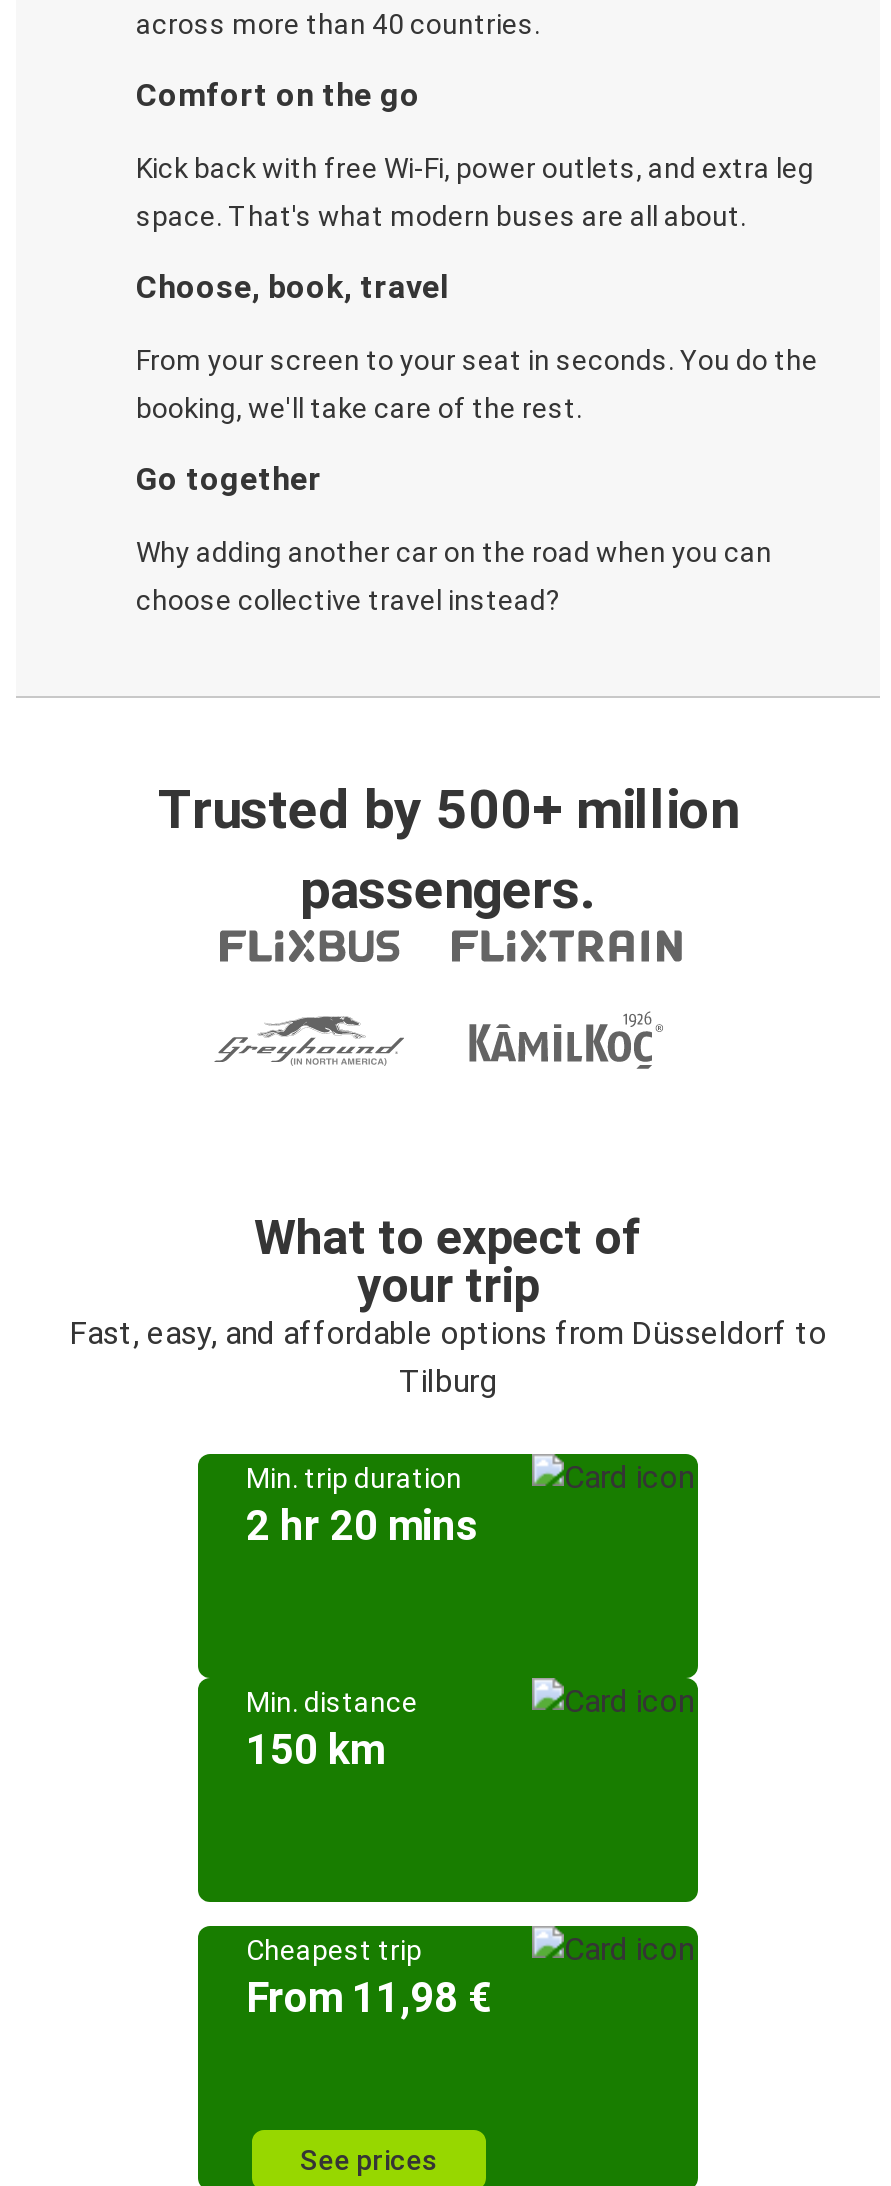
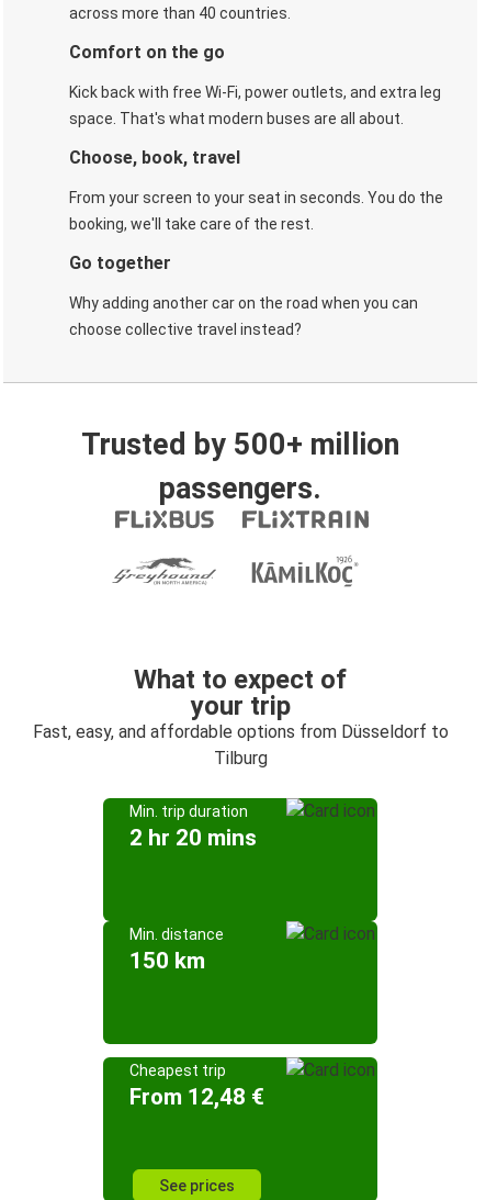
- From 11,98 €
+ From 12,48 €
